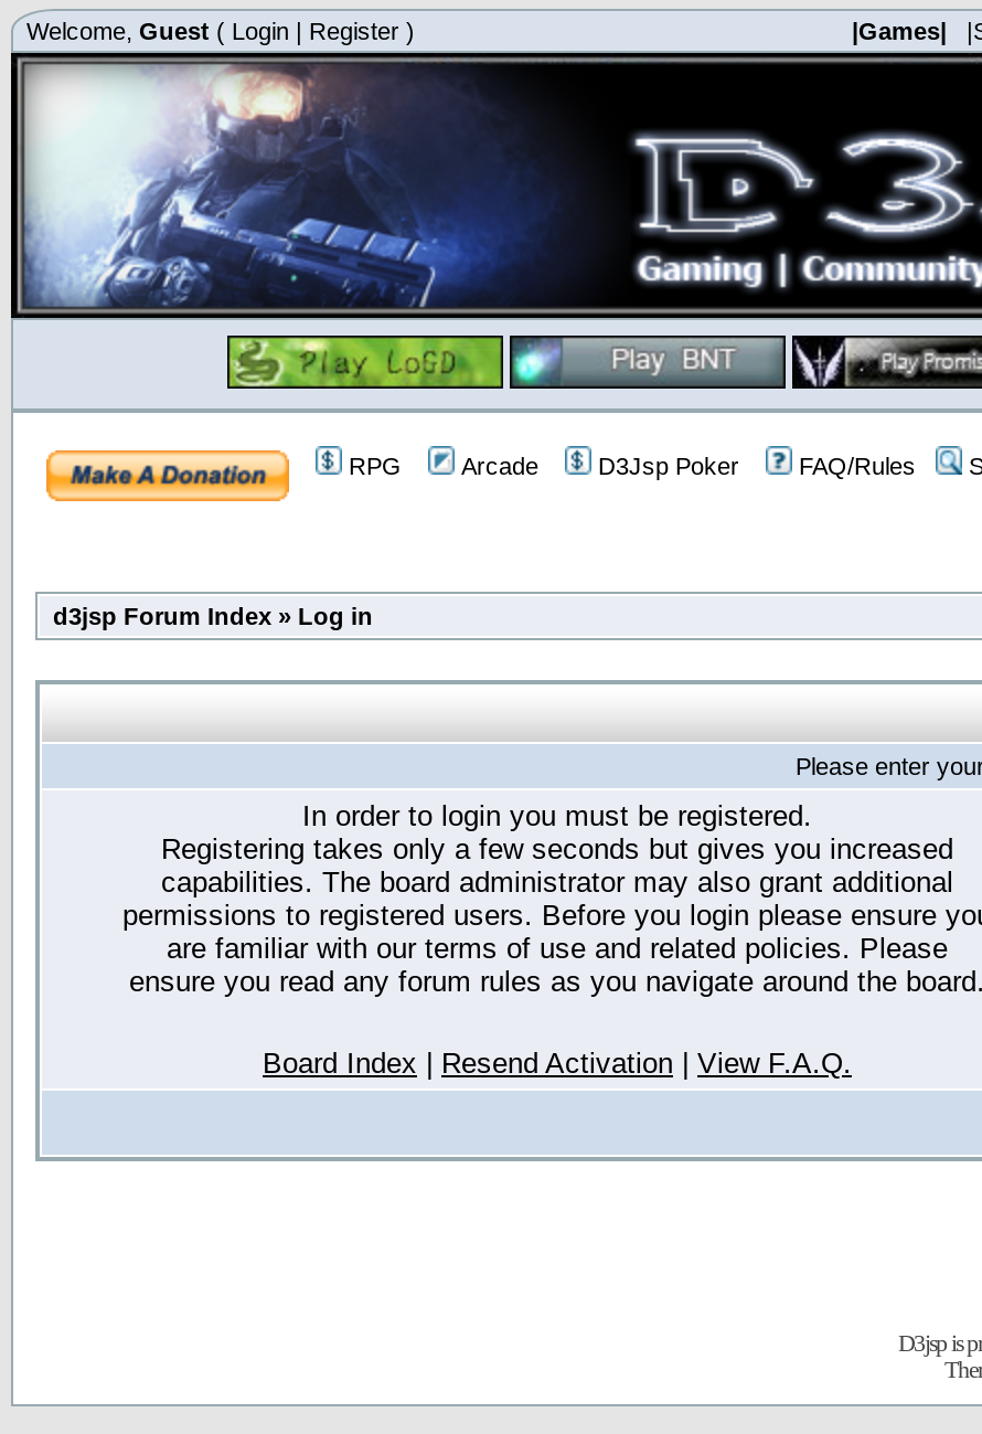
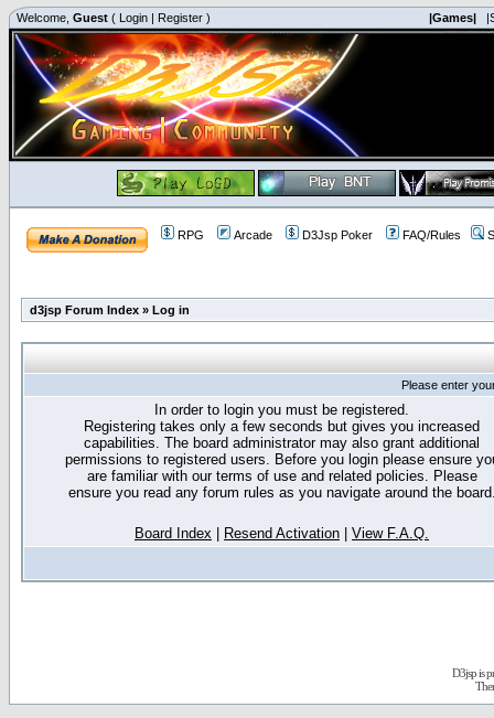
- [image]
+ [image]
